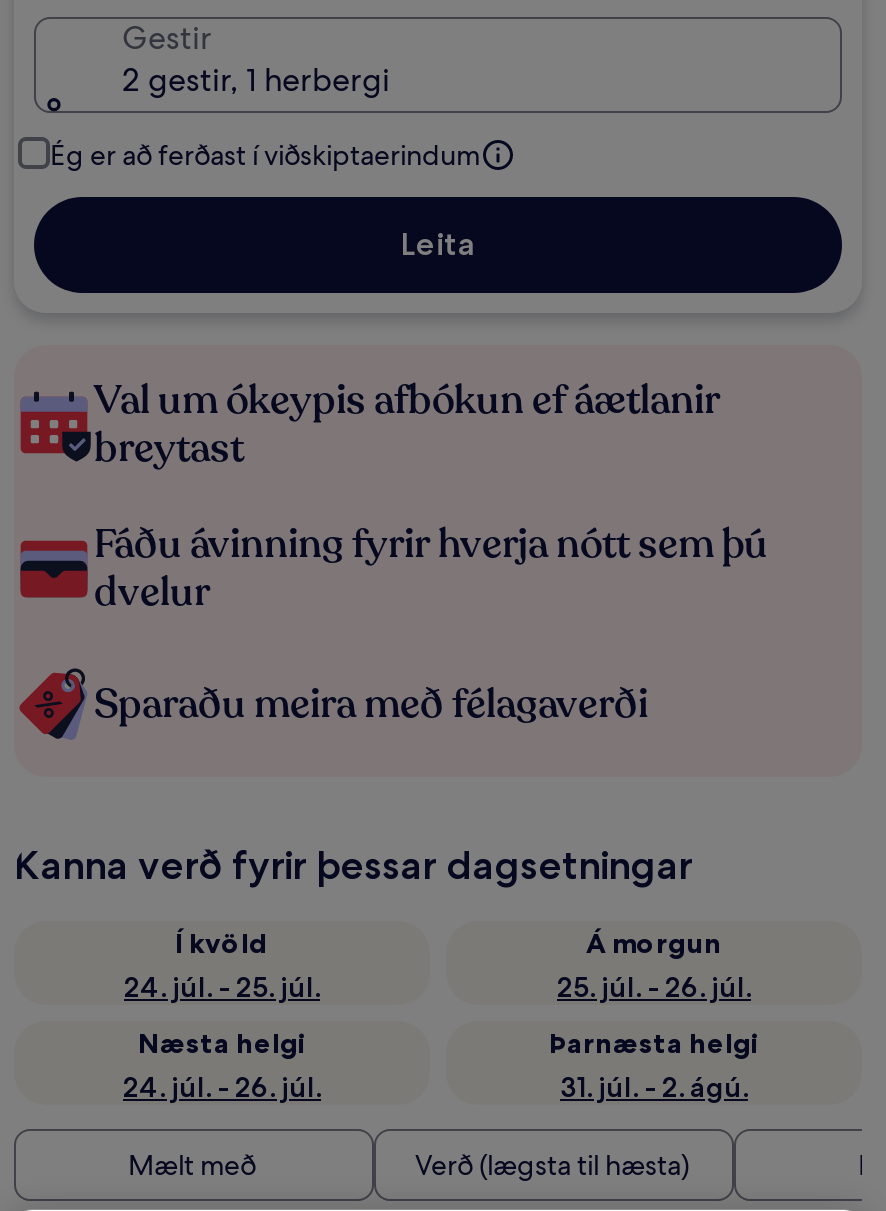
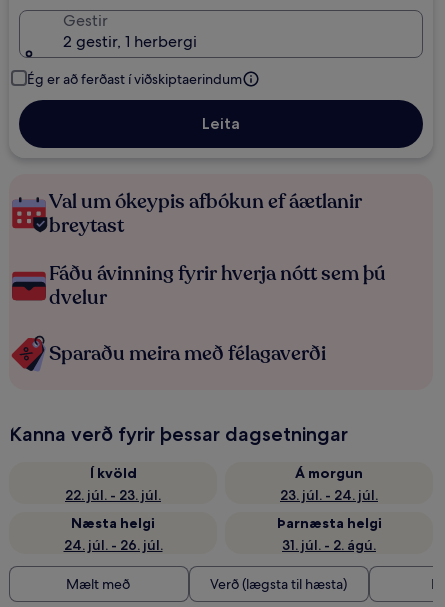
- 24. júl. - 25. júl.
+ 22. júl. - 23. júl.

- 25. júl. - 26. júl.
+ 23. júl. - 24. júl.
